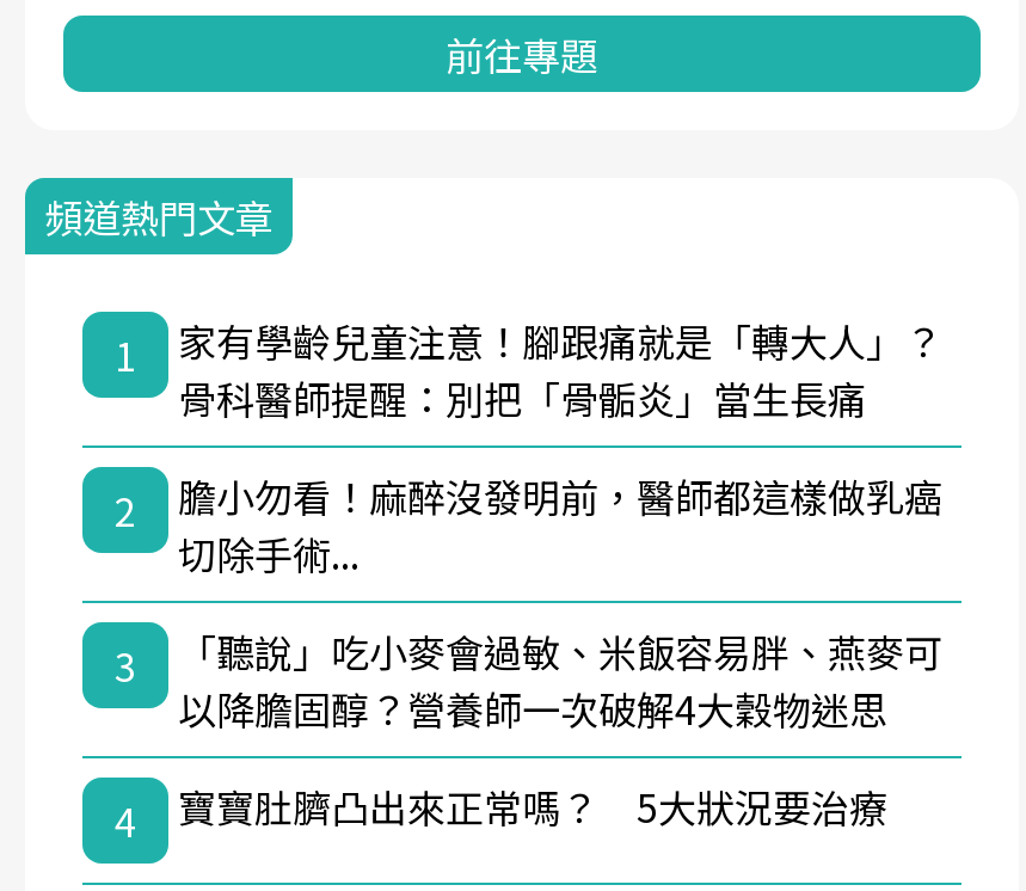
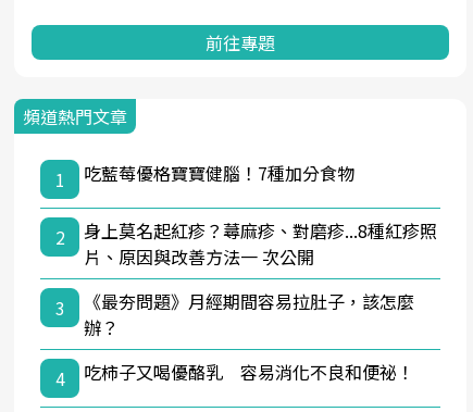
- 家有學齡兒童注意！腳跟痛就是「轉大人」？
- 骨科醫師提醒：別把「骨骺炎」當生長痛
+ 吃藍莓優格寶寶健腦！7種加分食物

- 膽小勿看！麻醉沒發明前，醫師都這樣做乳癌
- 切除手術...
+ 身上莫名起紅疹？蕁麻疹、對磨疹...8種紅疹照
+ 片、原因與改善方法一 次公開

- 「聽說」吃小麥會過敏、米飯容易胖、燕麥可
- 以降膽固醇？營養師一次破解4大穀物迷思
+ 《最夯問題》月經期間容易拉肚子，該怎麼
+ 辦？

- 寶寶肚臍凸出來正常嗎？ 5大狀況要治療
+ 吃柿子又喝優酪乳 容易消化不良和便祕！
